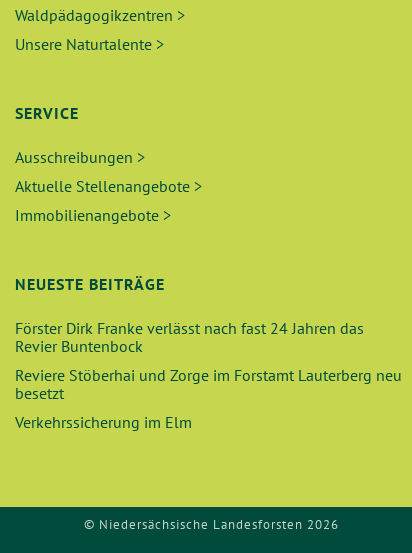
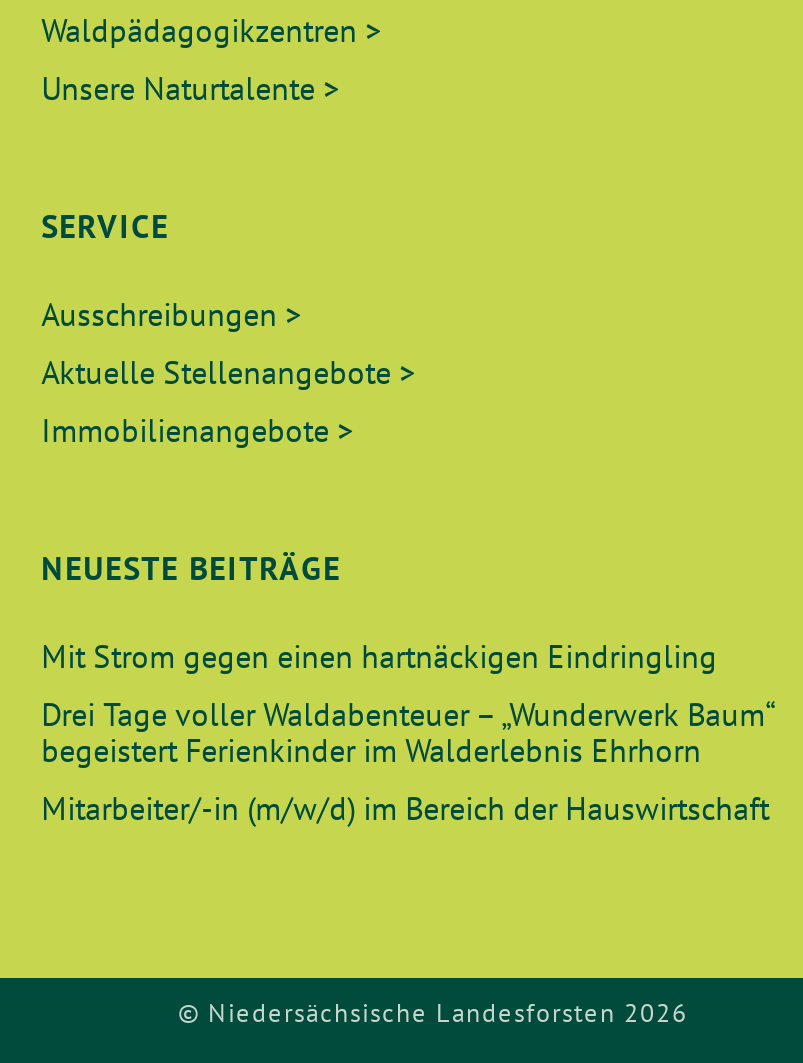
- Förster Dirk Franke verlässt nach fast 24 Jahren das
- Revier Buntenbock
- Reviere Stöberhai und Zorge im Forstamt Lauterberg neu
- besetzt
- Verkehrssicherung im Elm
+ Mit Strom gegen einen hartnäckigen Eindringling
+ Drei Tage voller Waldabenteuer – „Wunderwerk Baum“
+ begeistert Ferienkinder im Walderlebnis Ehrhorn
+ Mitarbeiter/-in (m/w/d) im Bereich der Hauswirtschaft
